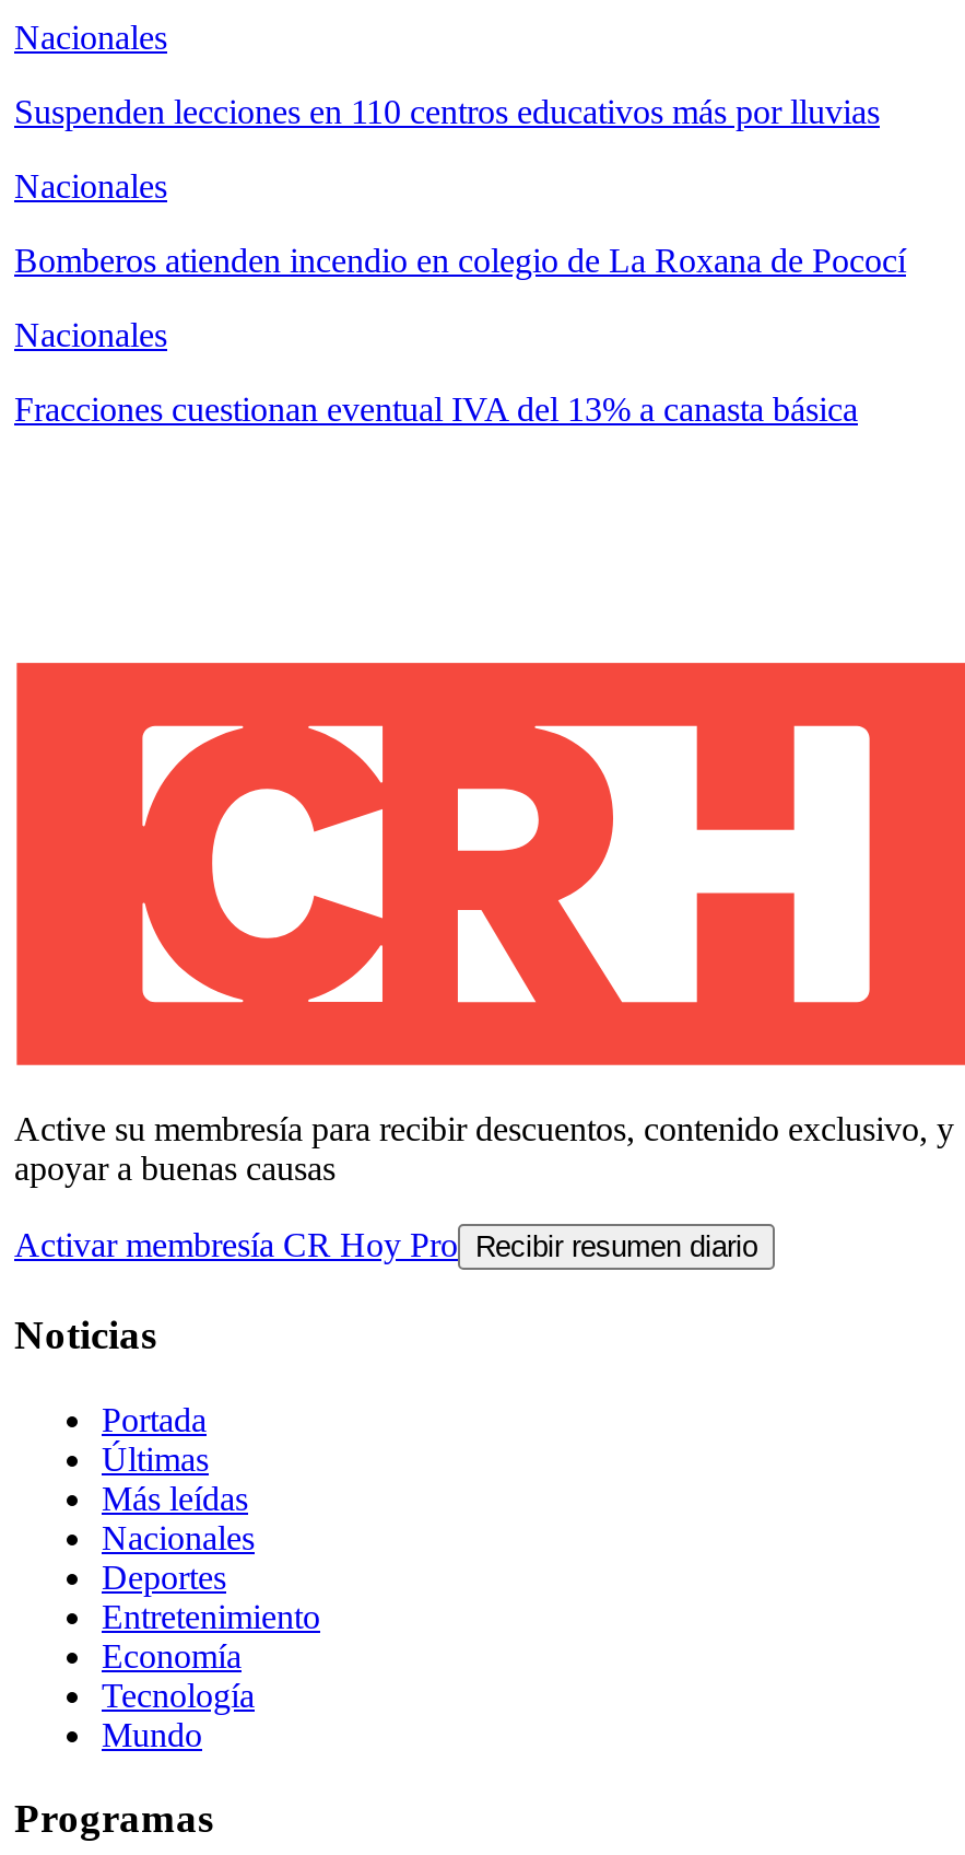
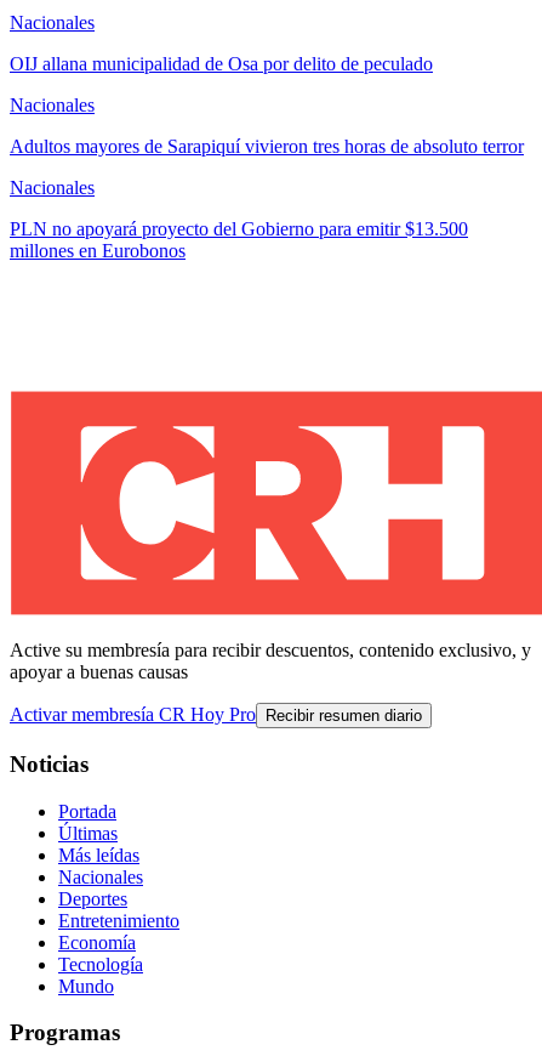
- Suspenden lecciones en 110 centros educativos más por lluvias
+ OIJ allana municipalidad de Osa por delito de peculado

- Bomberos atienden incendio en colegio de La Roxana de Pococí
+ Adultos mayores de Sarapiquí vivieron tres horas de absoluto terror

- Fracciones cuestionan eventual IVA del 13% a canasta básica
+ PLN no apoyará proyecto del Gobierno para emitir $13.500
+ millones en Eurobonos
